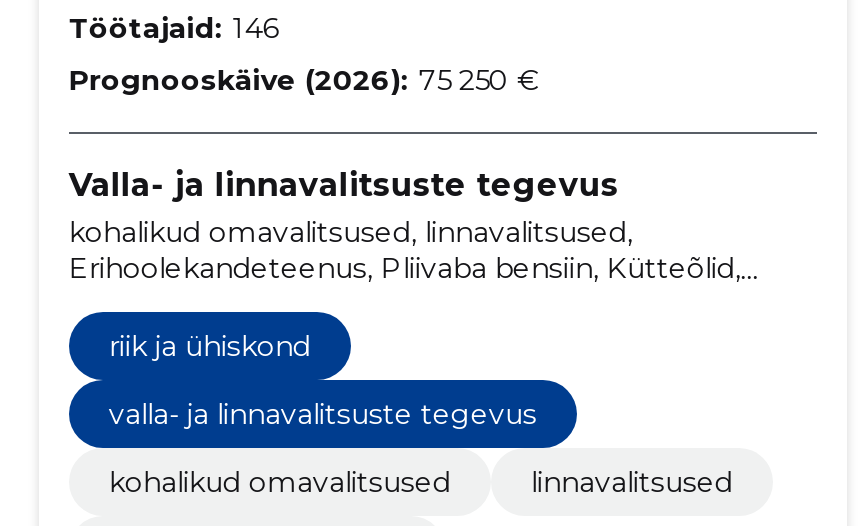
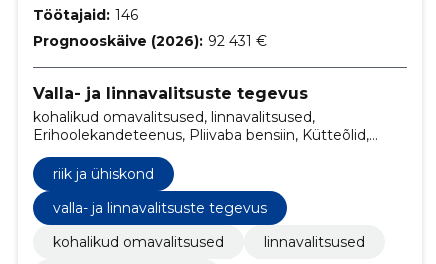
- Prognooskäive (2026): 75 250 €
+ Prognooskäive (2026): 92 431 €
